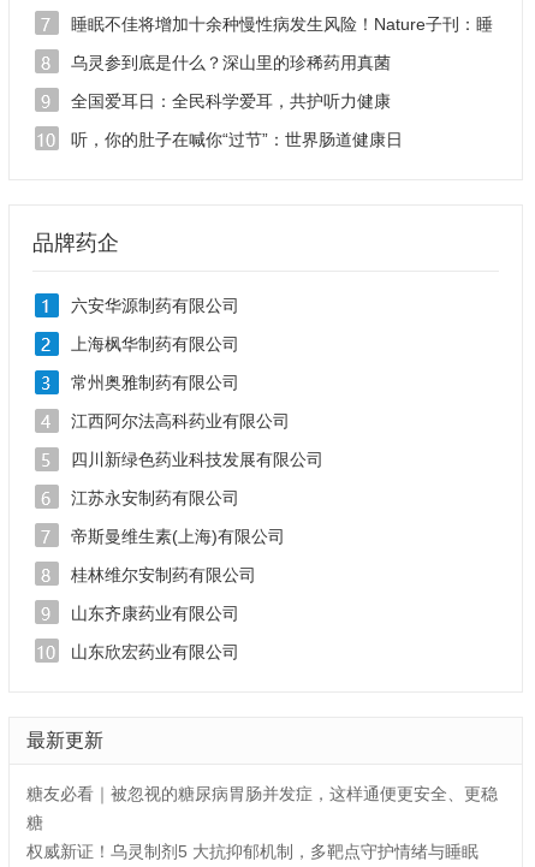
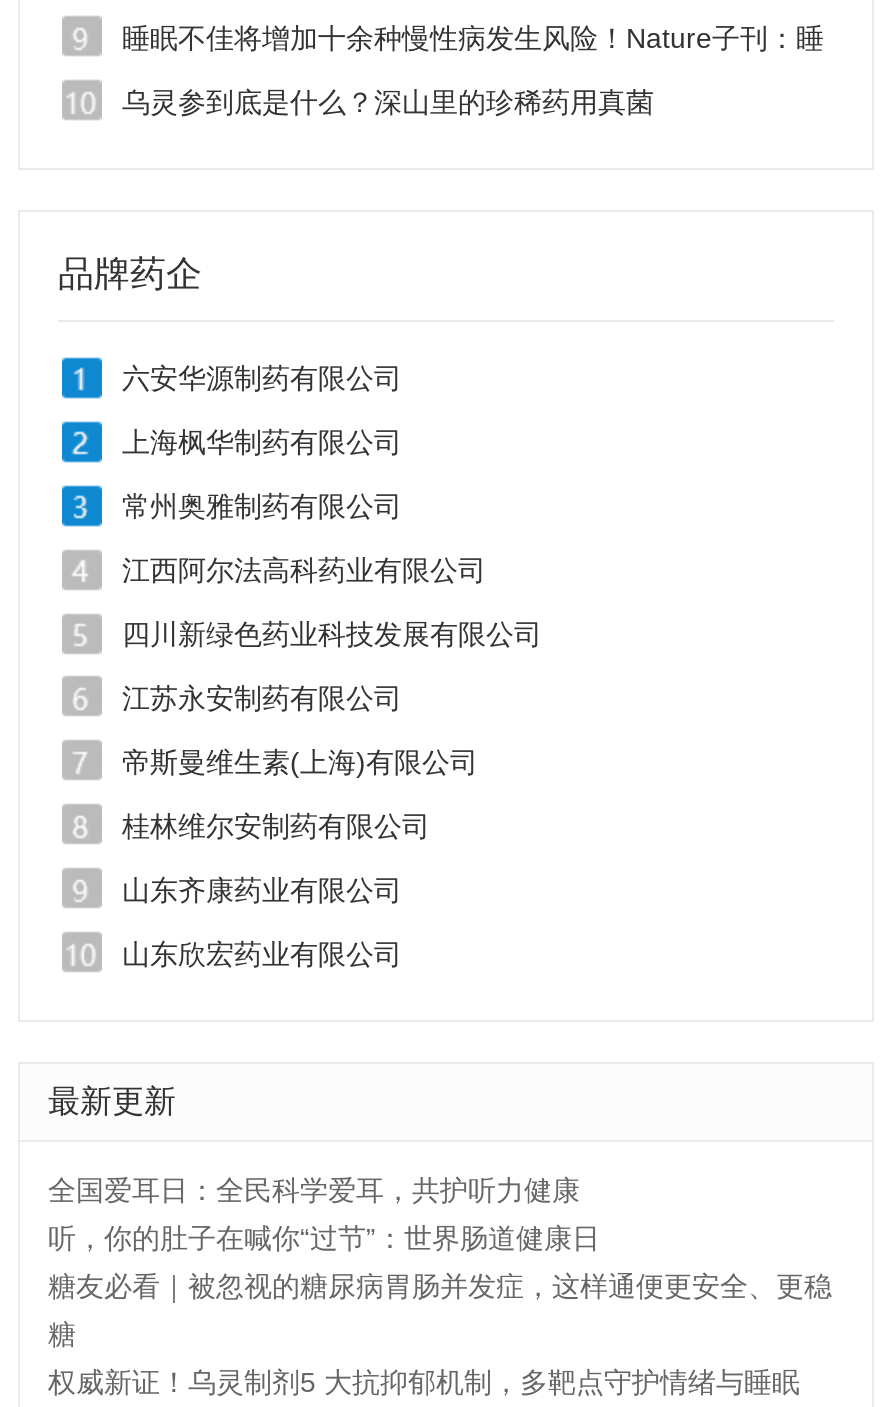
moved down: 全国爱耳日：全民科学爱耳，共护听力健康 | 听，你的肚子在喊你“过节”：世界肠道健康日

moved up: 品牌药企 | 六安华源制药有限公司 | 上海枫华制药有限公司 | ... | 山东欣宏药业有限公司 | 最新更新
